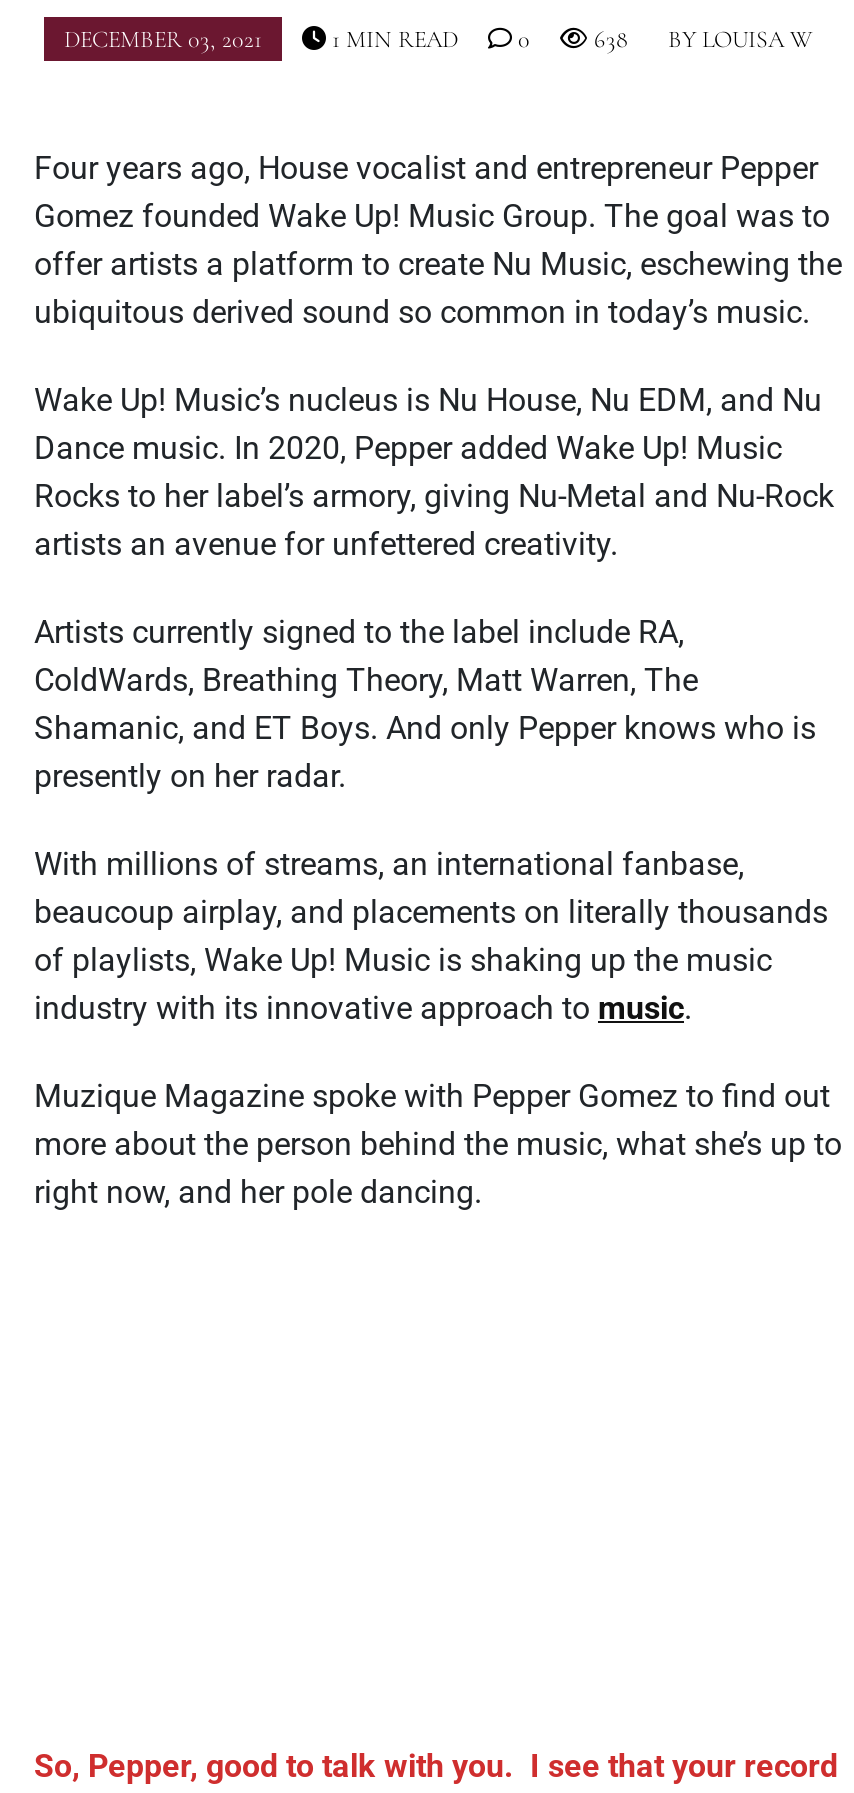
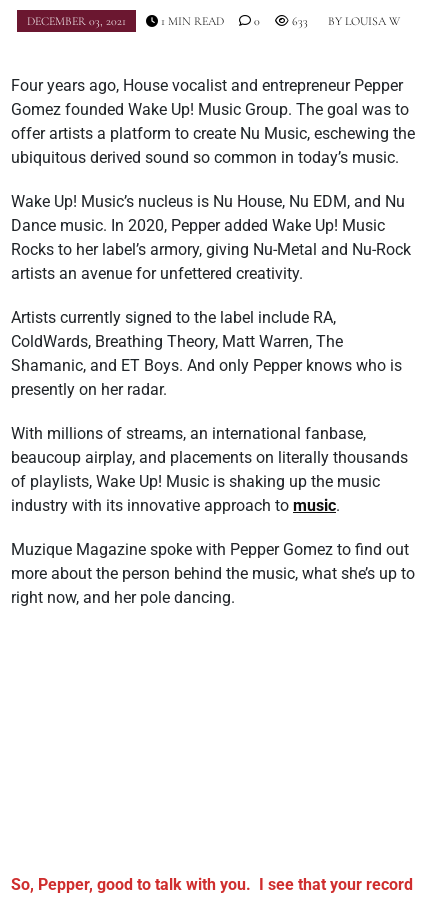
- 638 BY LOUISA W
+ 633 BY LOUISA W
